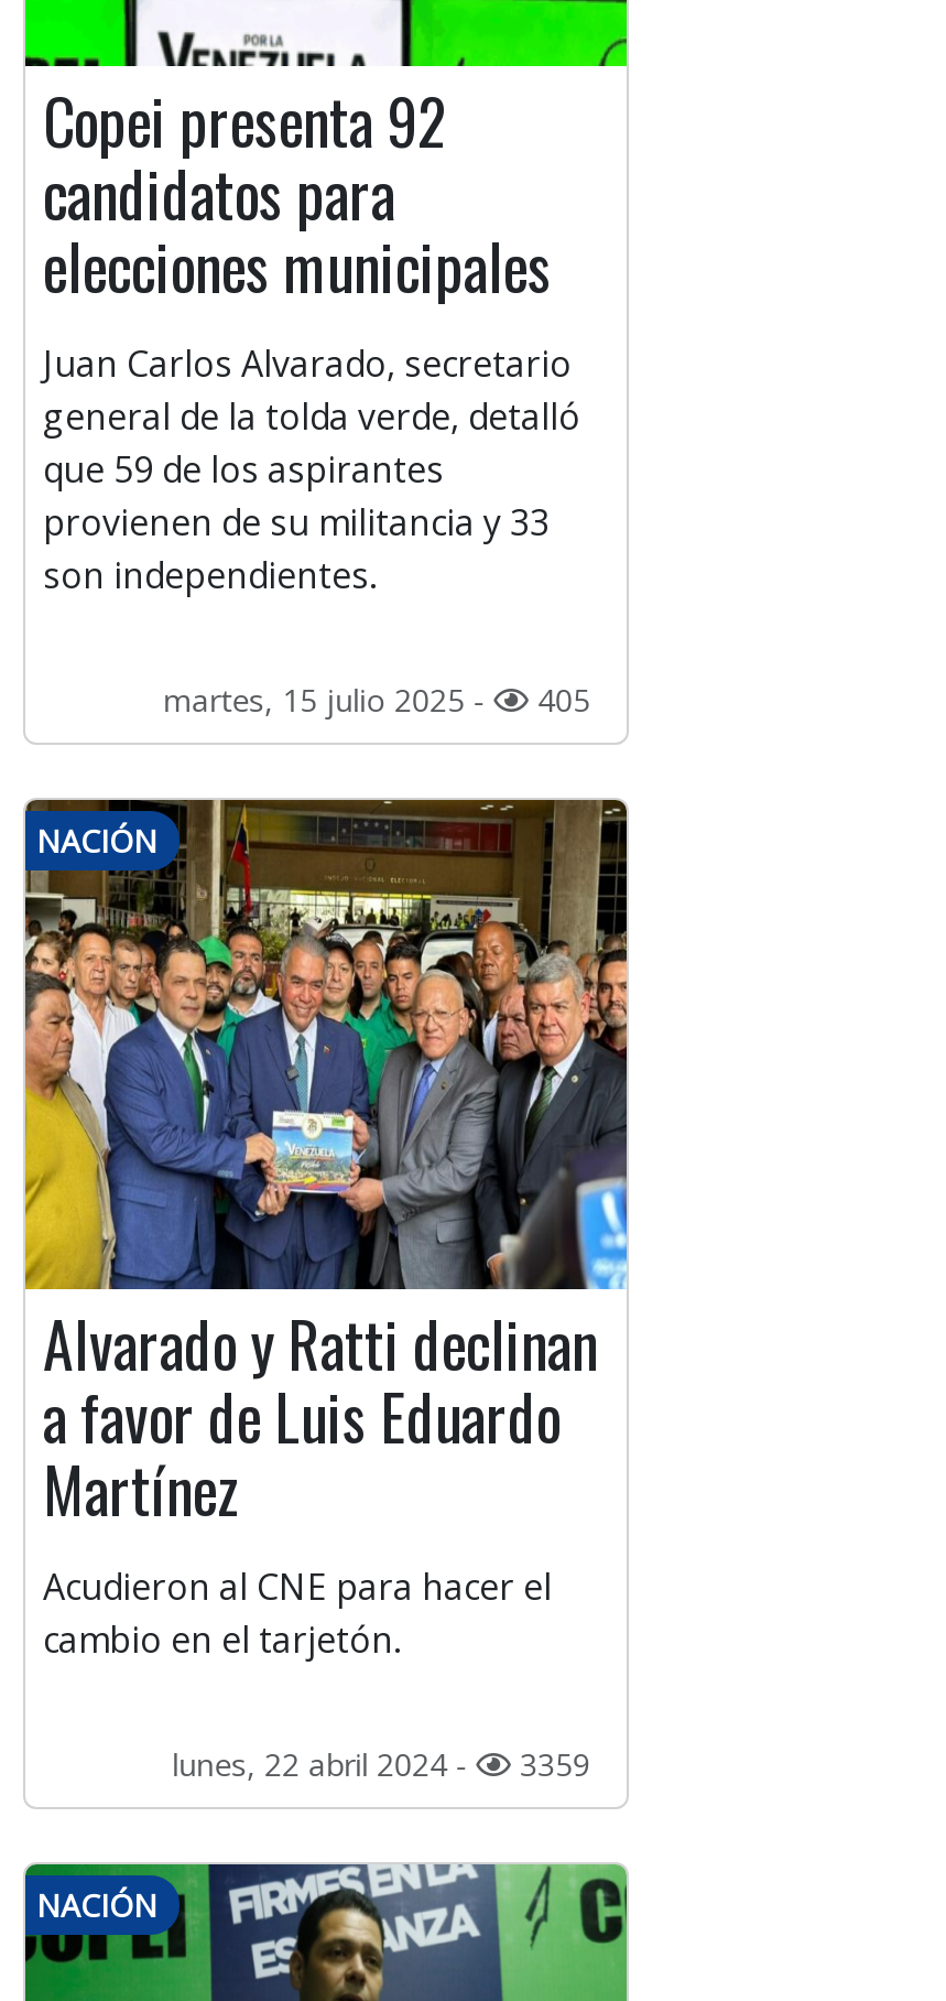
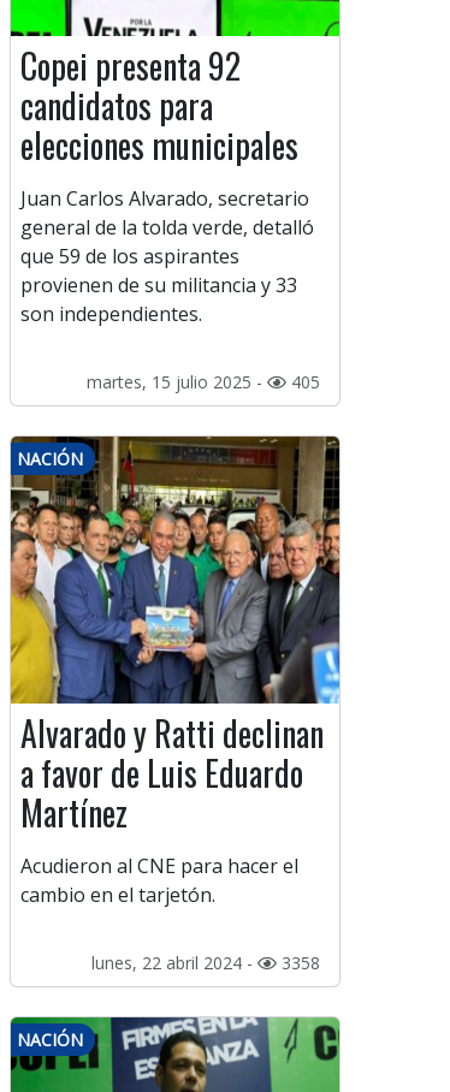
- lunes, 22 abril 2024 - 3359
+ lunes, 22 abril 2024 - 3358
